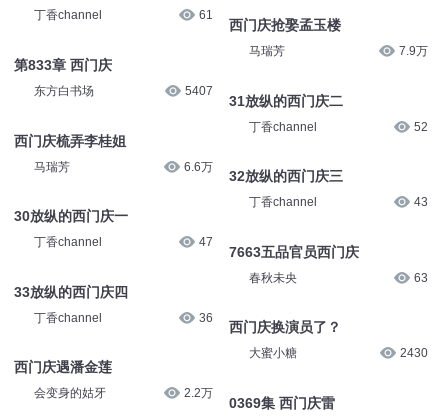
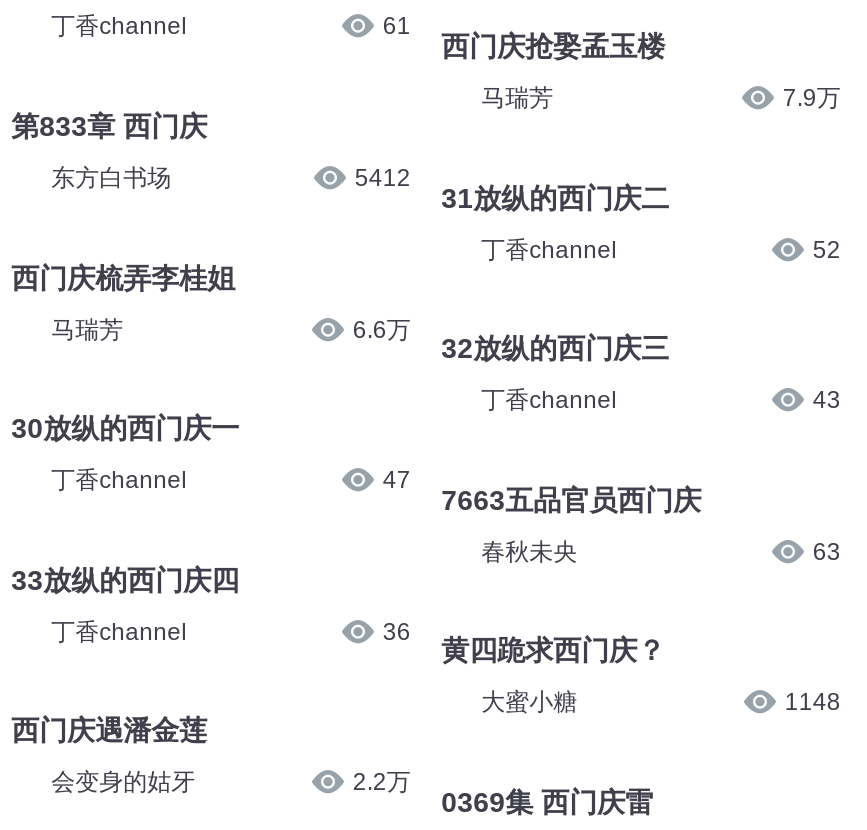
- 5407
+ 5412

- 西门庆换演员了？
+ 黄四跪求西门庆？

- 2430
+ 1148
